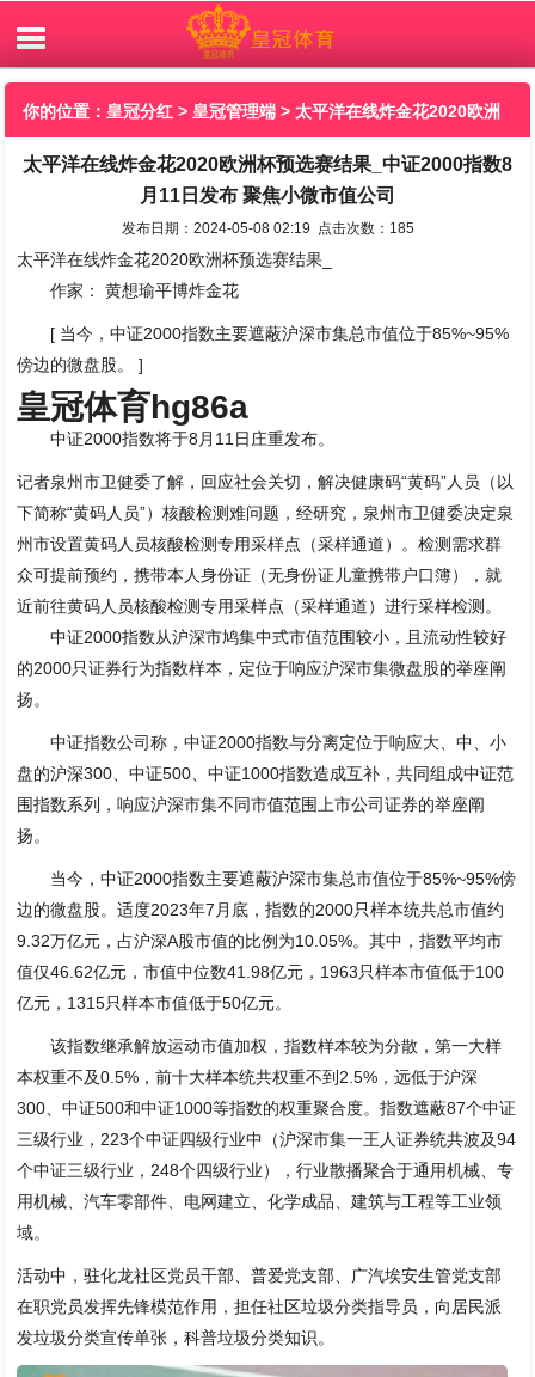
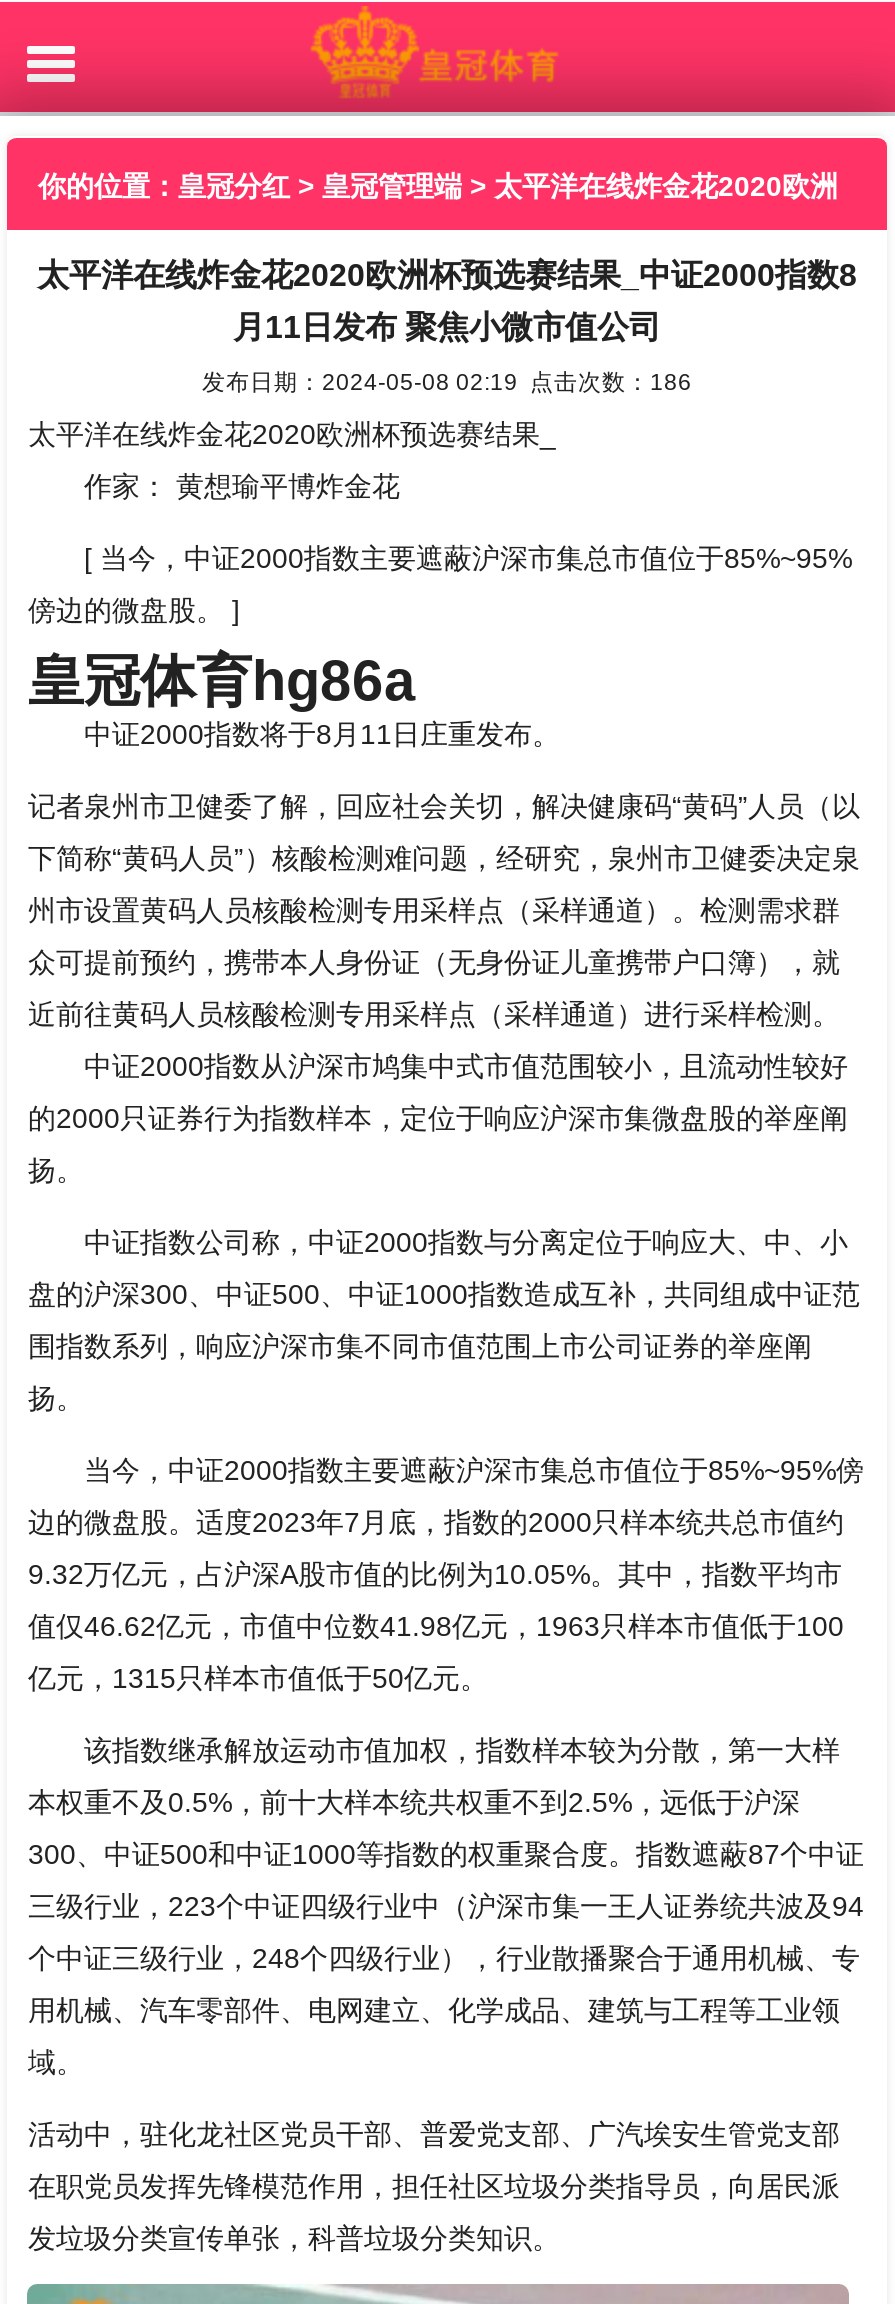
- 发布日期：2024-05-08 02:19 点击次数：185
+ 发布日期：2024-05-08 02:19 点击次数：186
